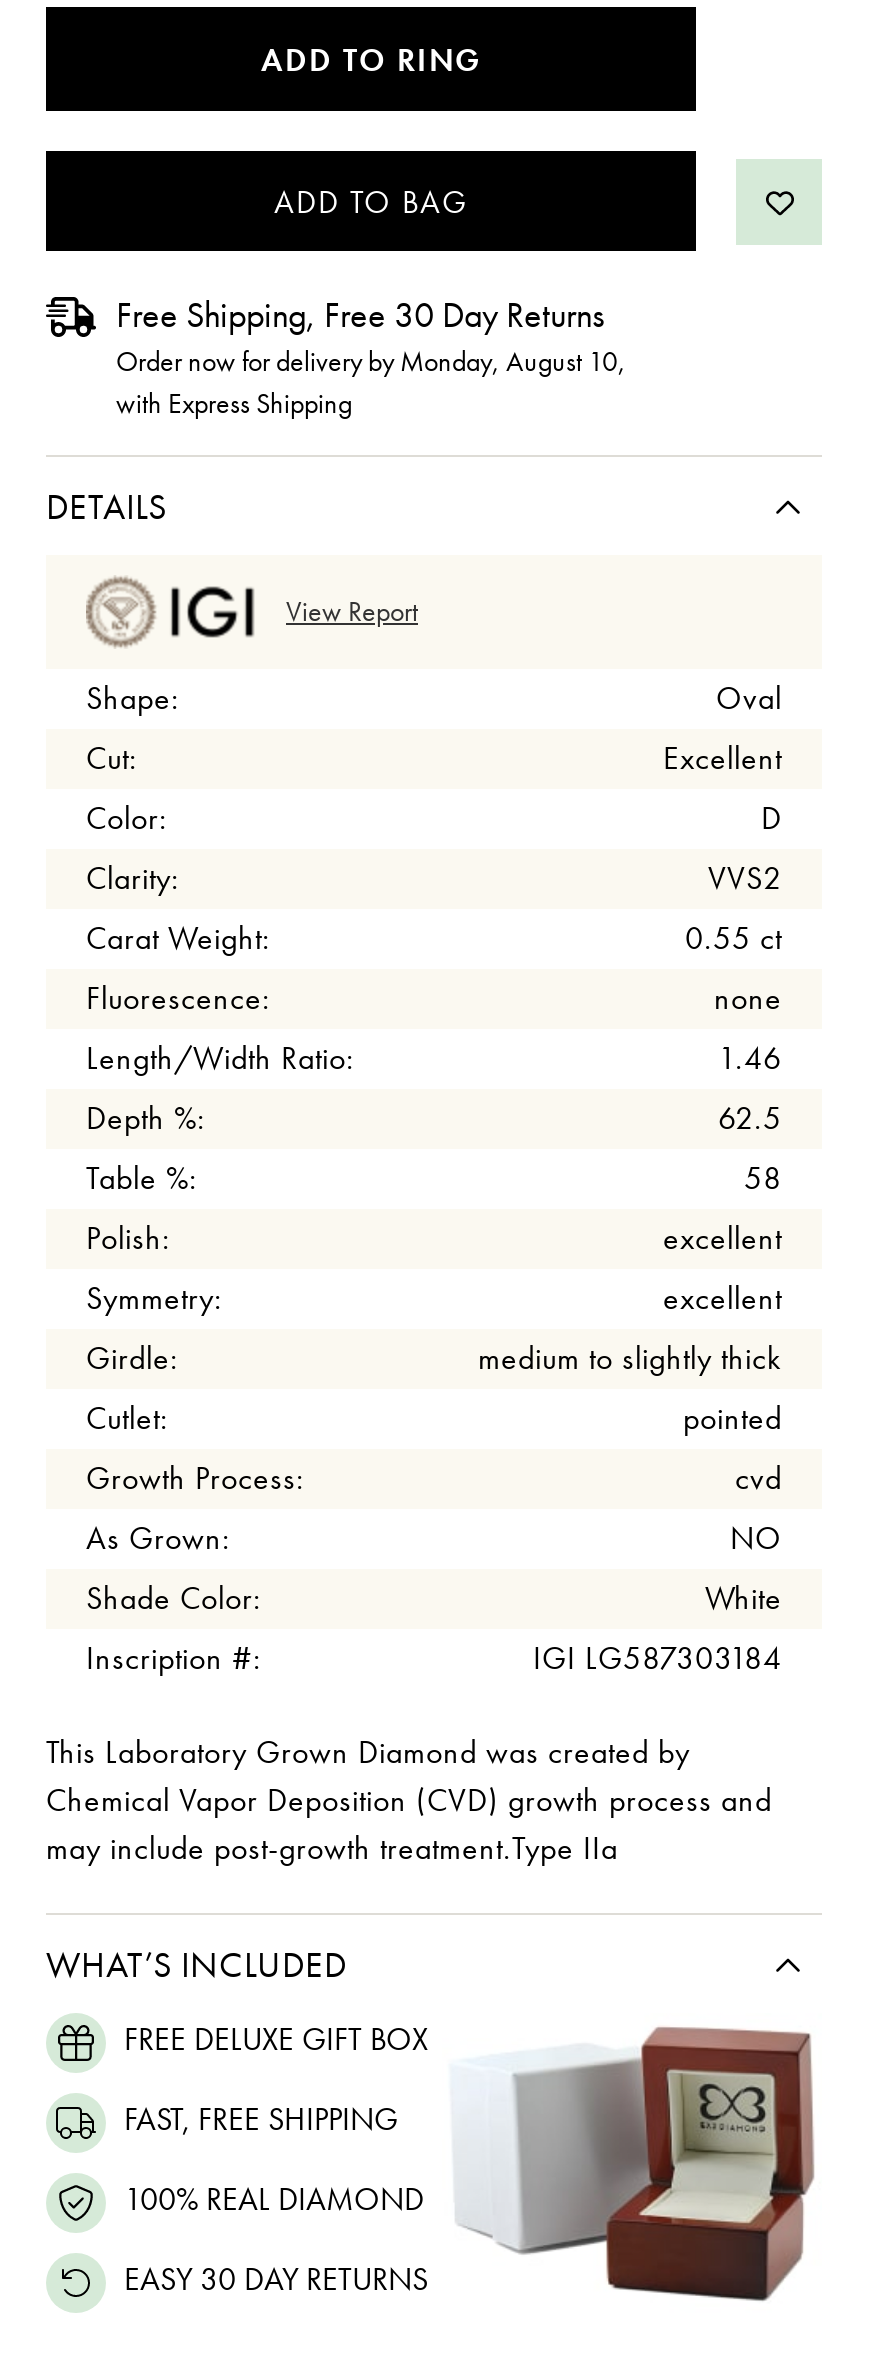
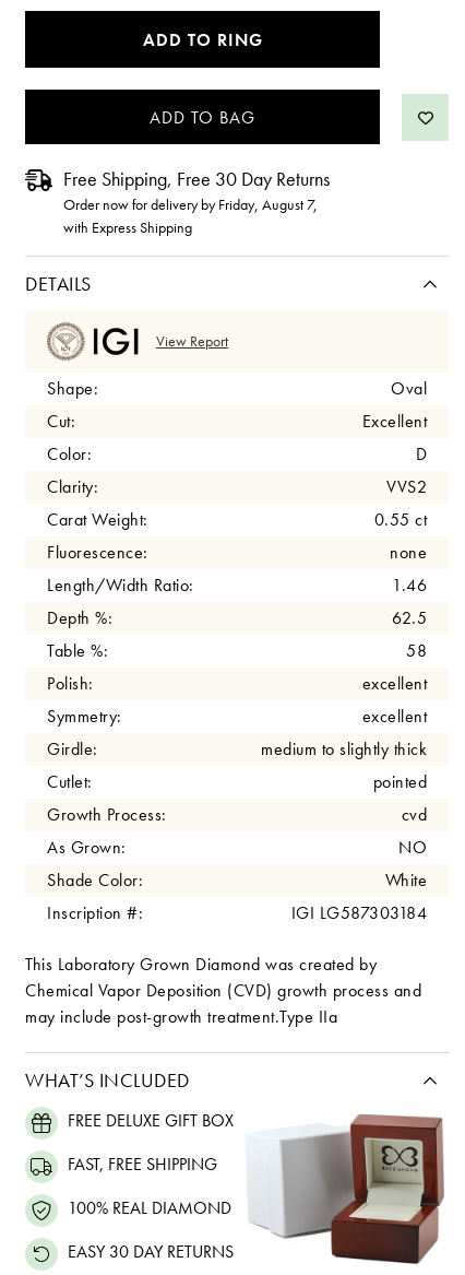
- Order now for delivery by Monday, August 10,
+ Order now for delivery by Friday, August 7,
